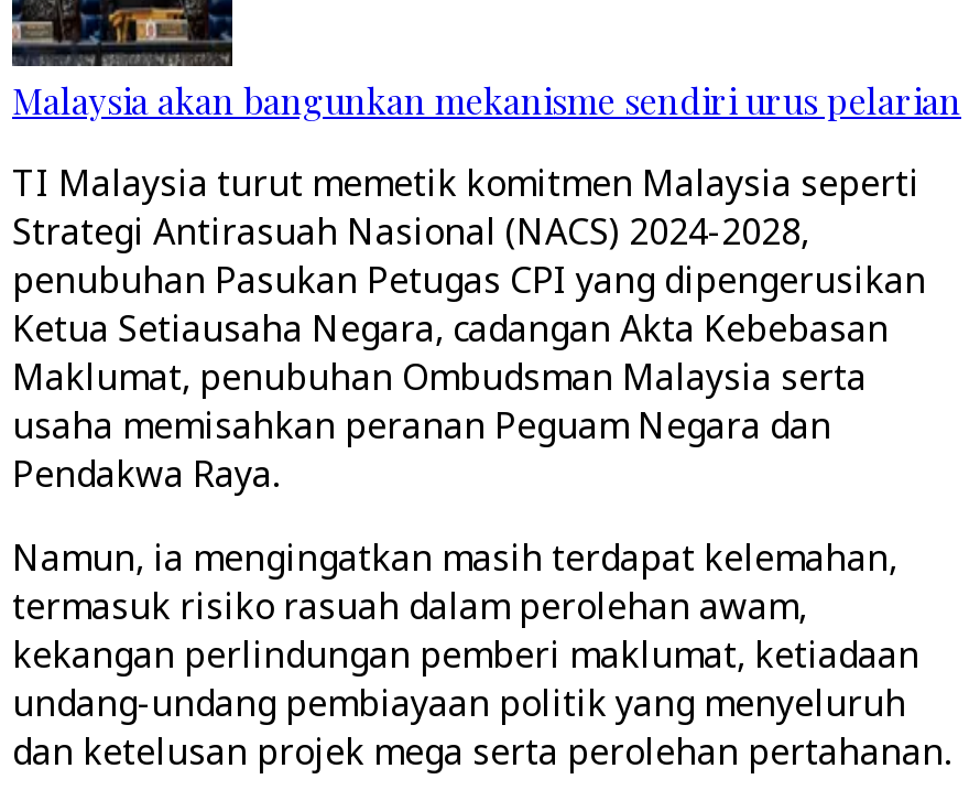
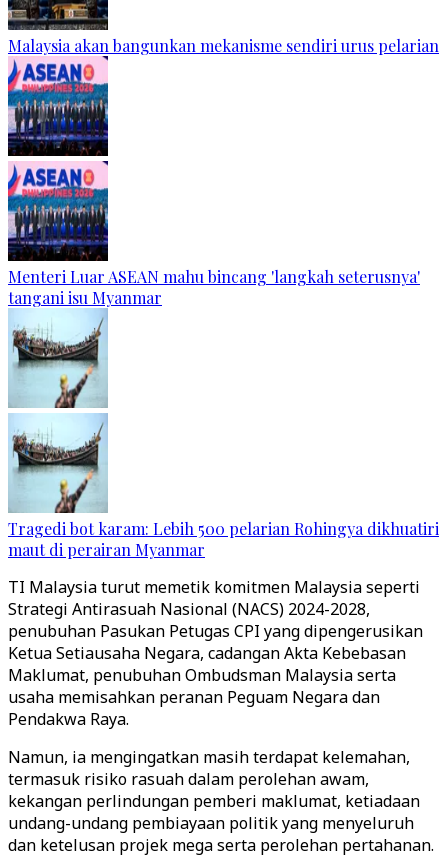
+ [image]
+ Menteri Luar ASEAN mahu bincang 'langkah seterusnya'
+ tangani isu Myanmar

+ [image]
+ Tragedi bot karam: Lebih 500 pelarian Rohingya dikhuatiri
+ maut di perairan Myanmar
